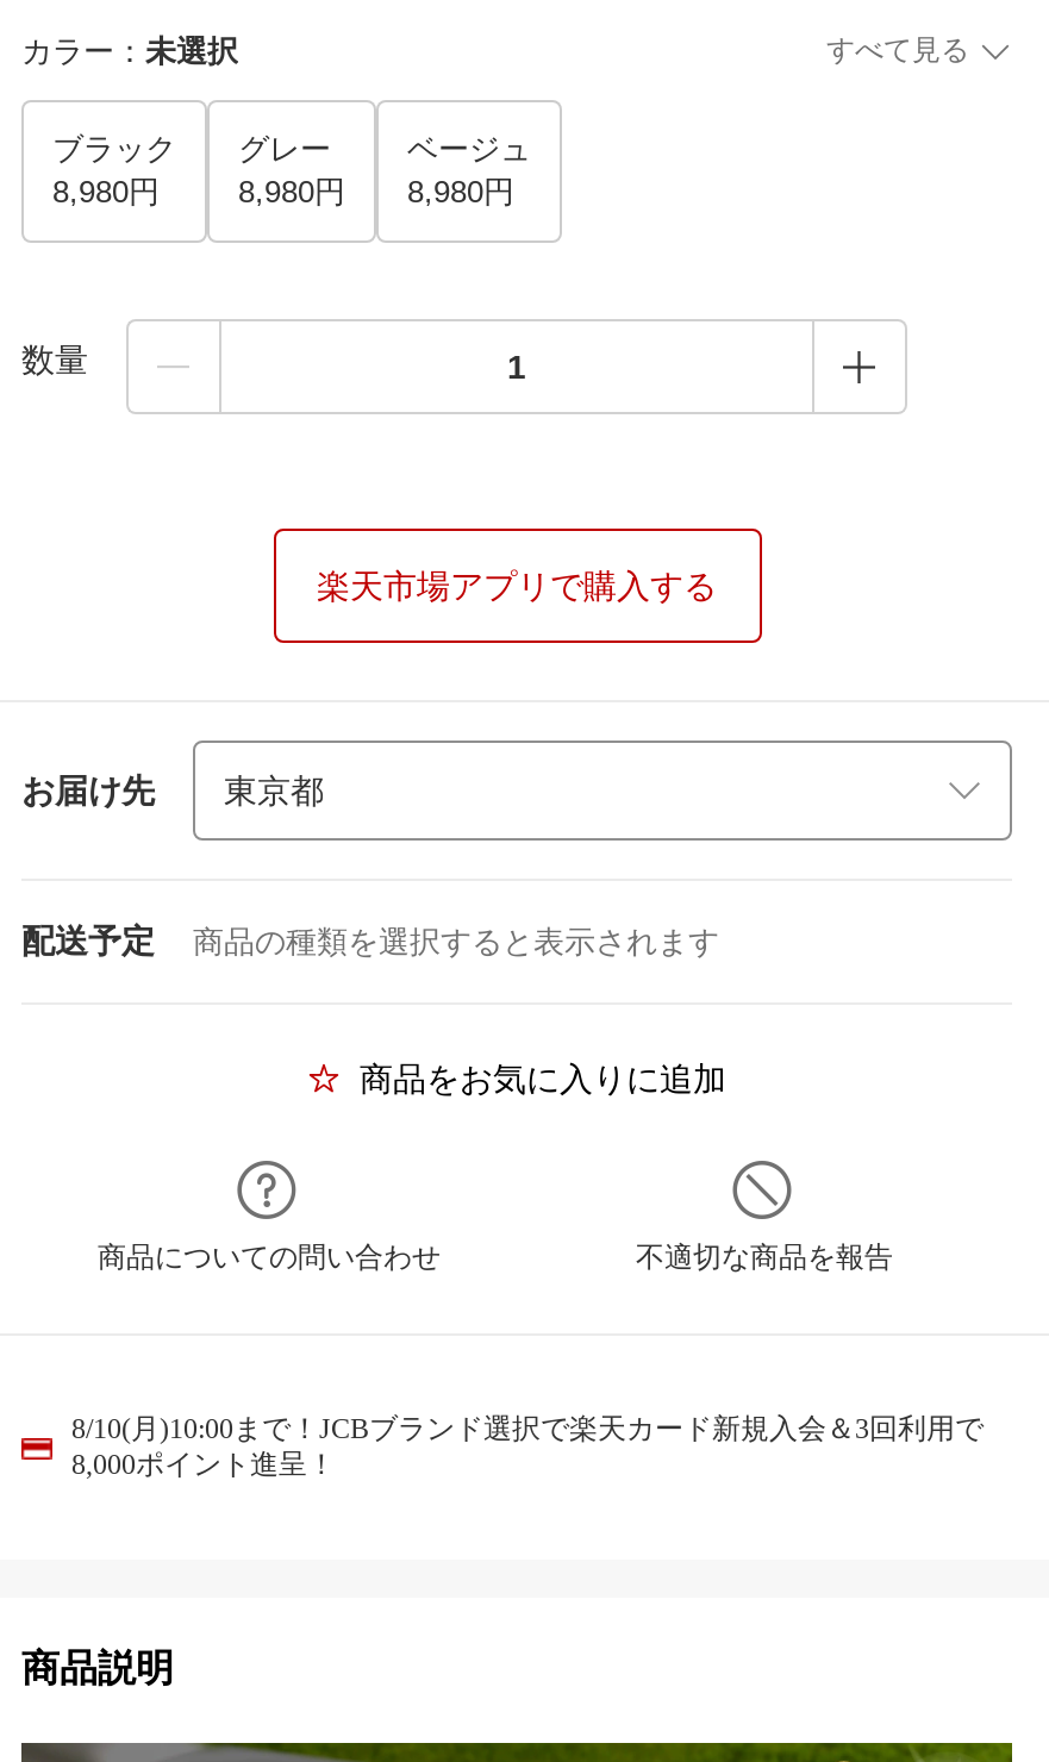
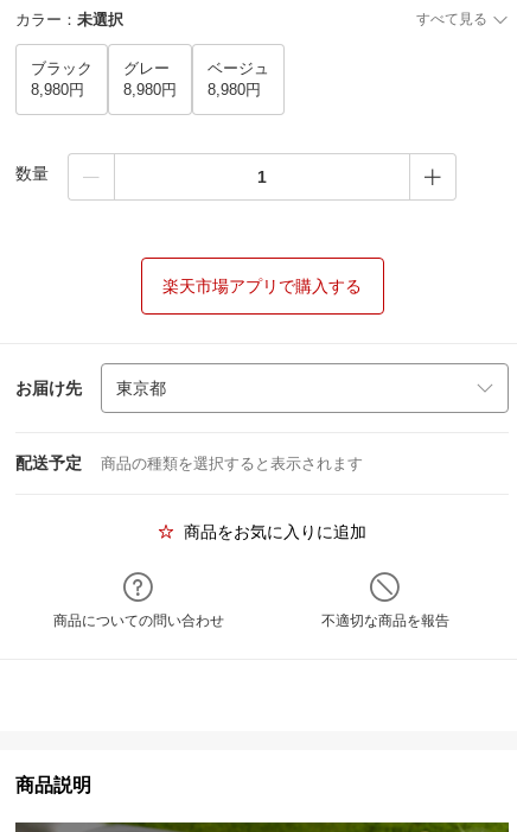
- 8/10(月)10:00まで！JCBブランド選択で楽天カード新規入会＆3回利用で
- 8,000ポイント進呈！
